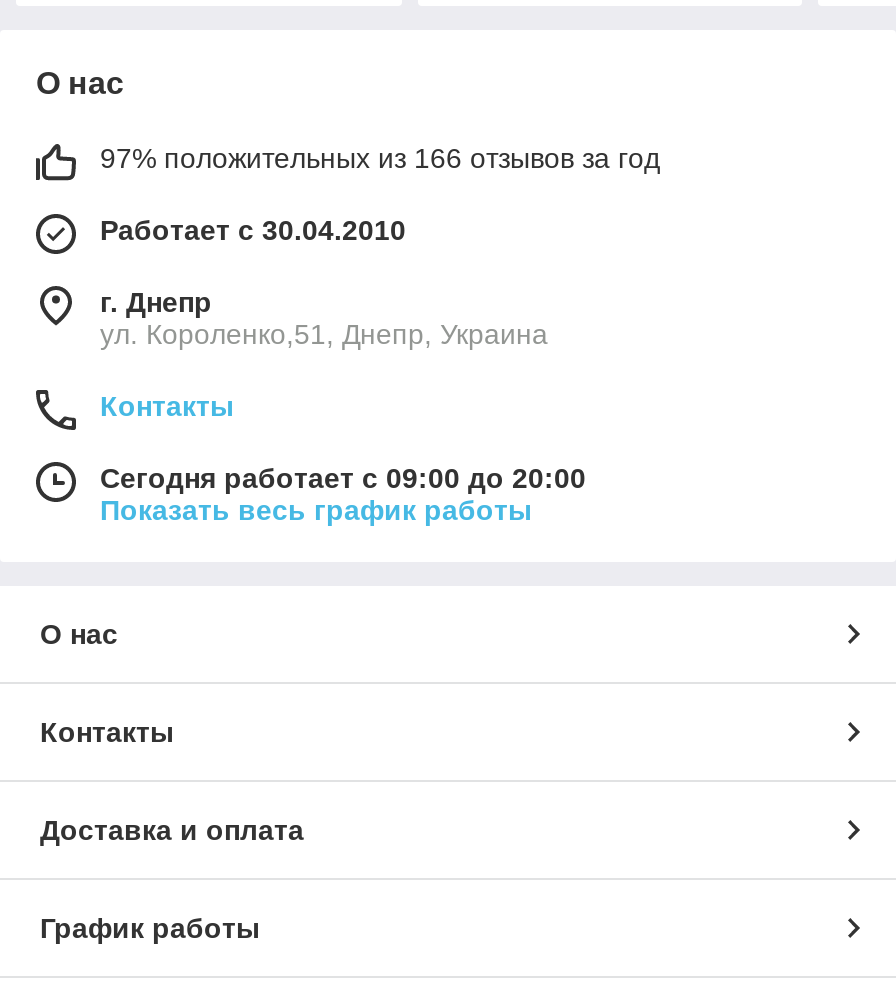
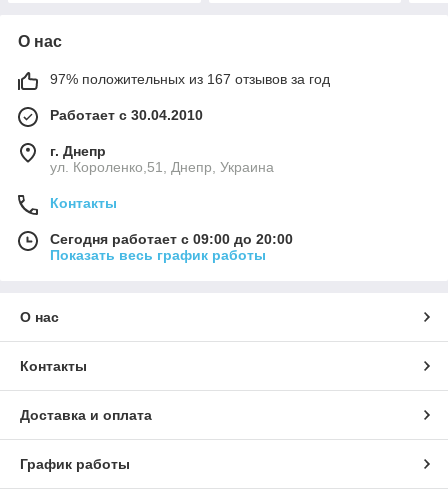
- 97% положительных из 166 отзывов за год
+ 97% положительных из 167 отзывов за год
